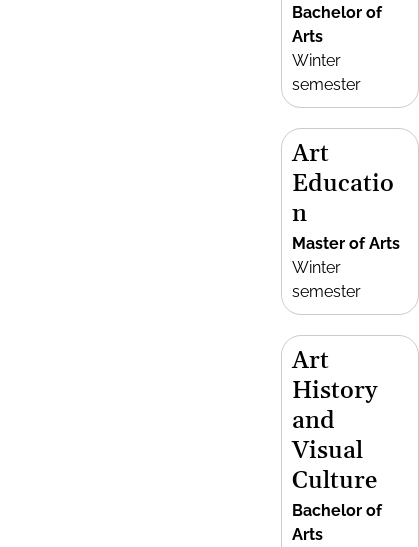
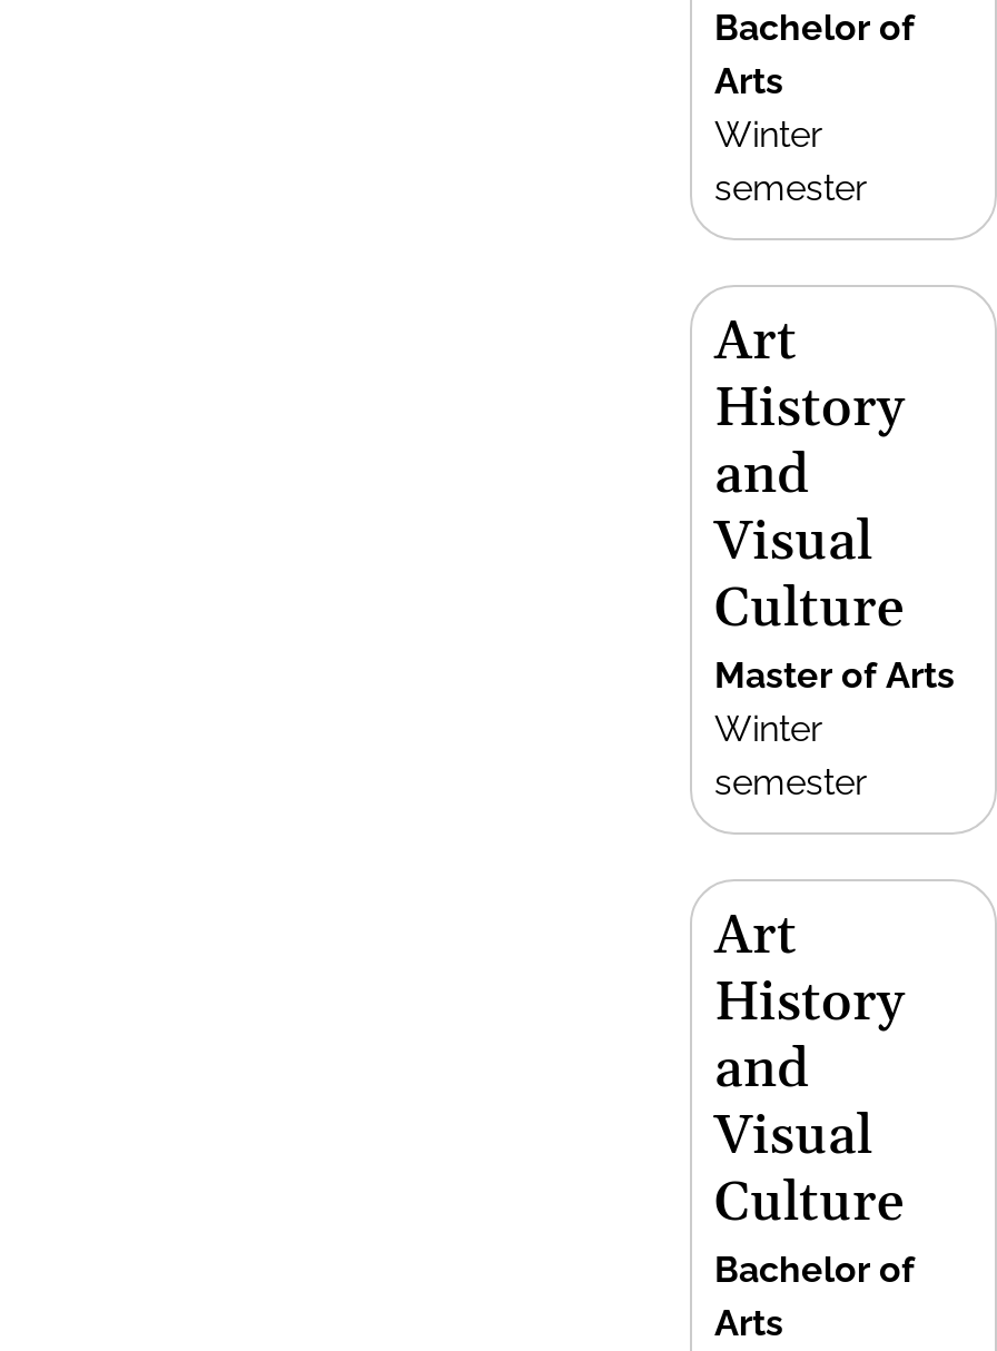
- Educatio
- n
+ History
+ and
+ Visual
+ Culture
